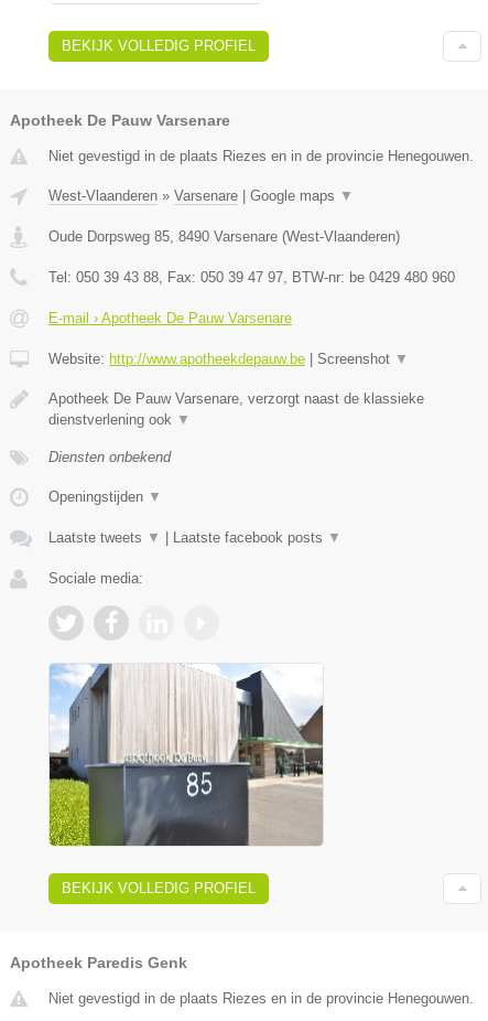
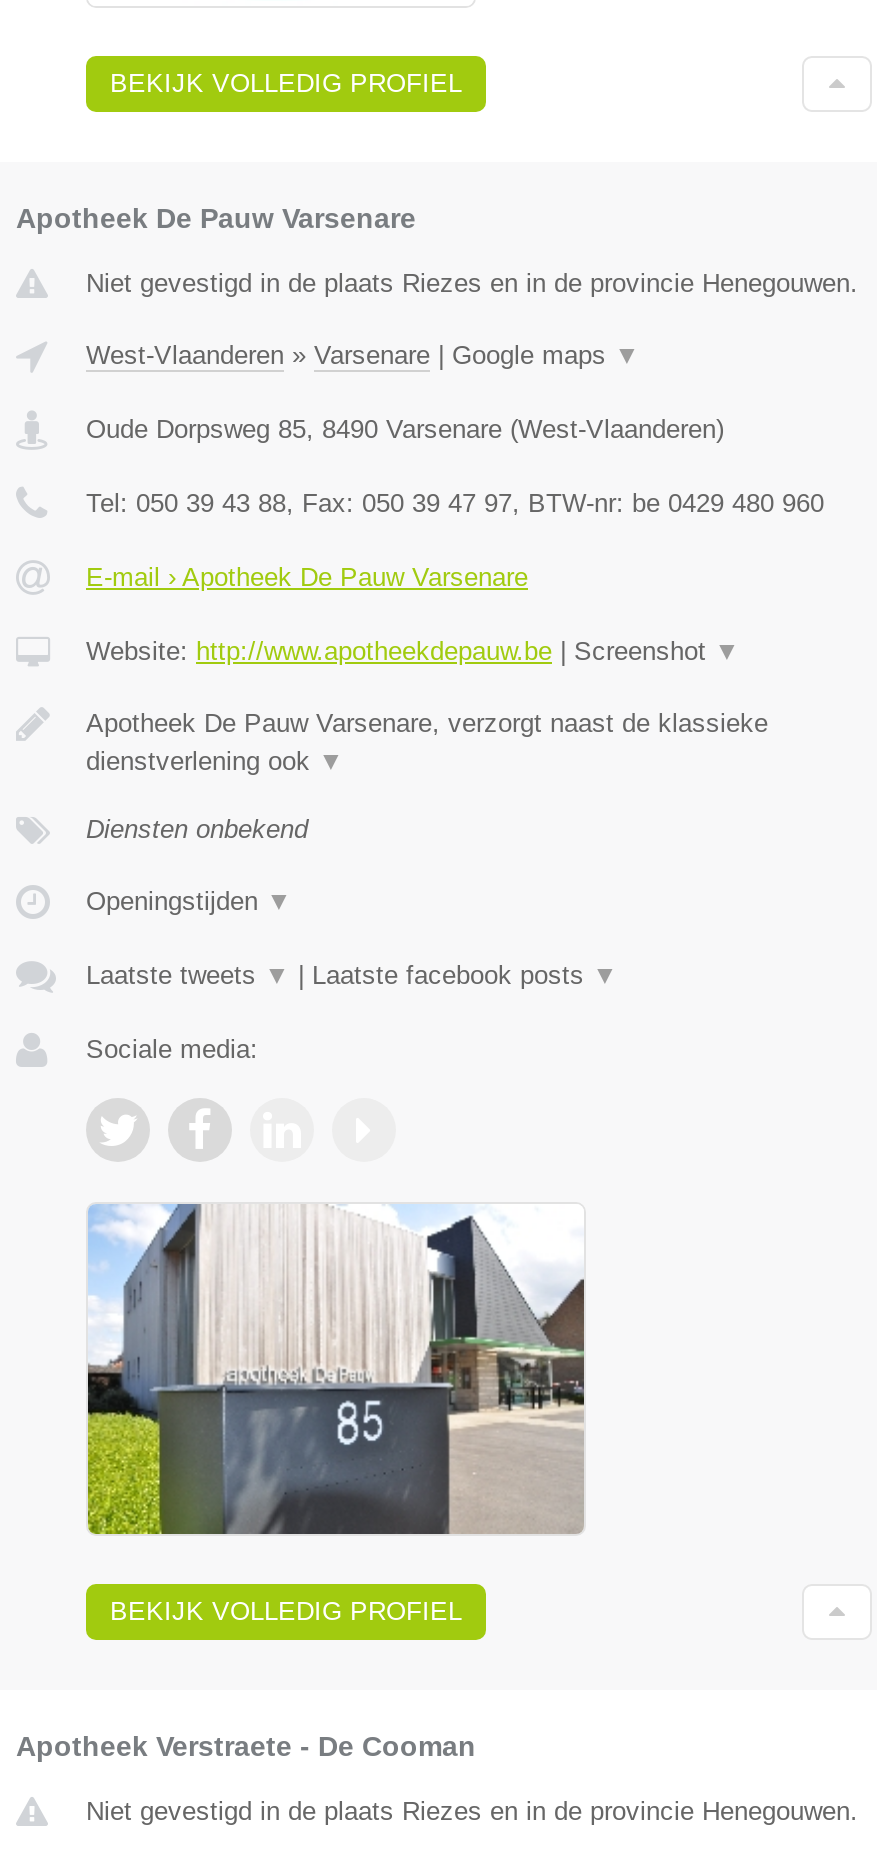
- Apotheek Paredis Genk
+ Apotheek Verstraete - De Cooman
